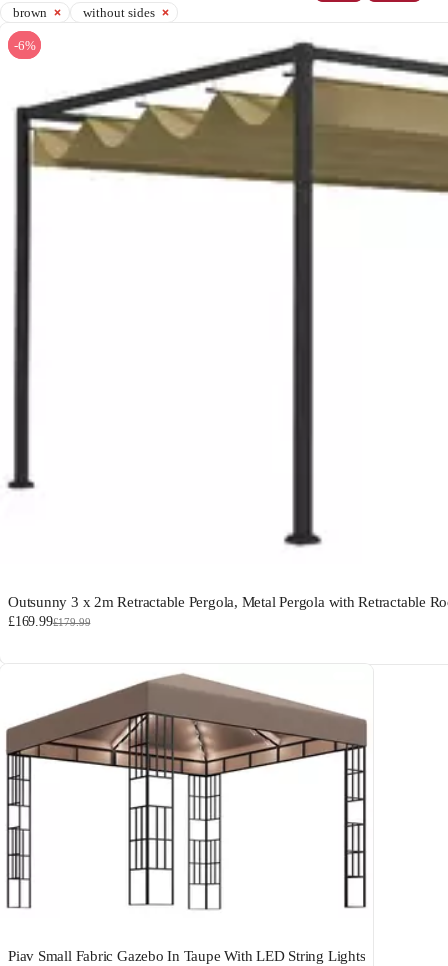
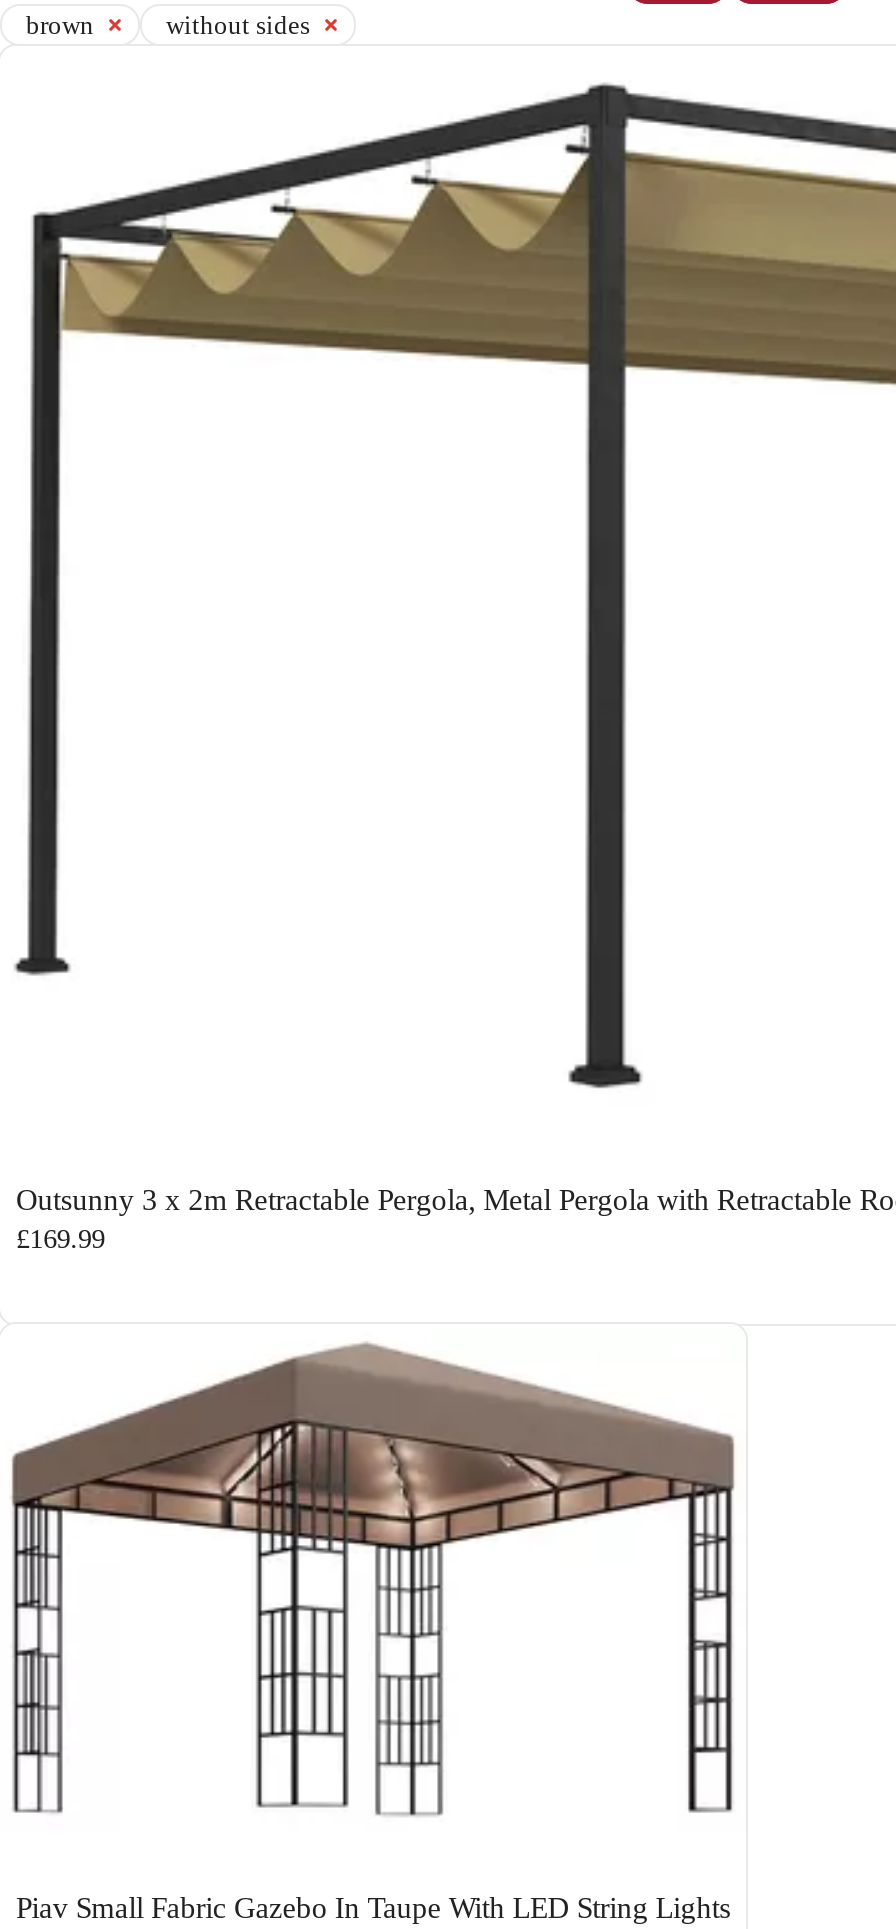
- -6%

- £169.99£179.99
+ £169.99
